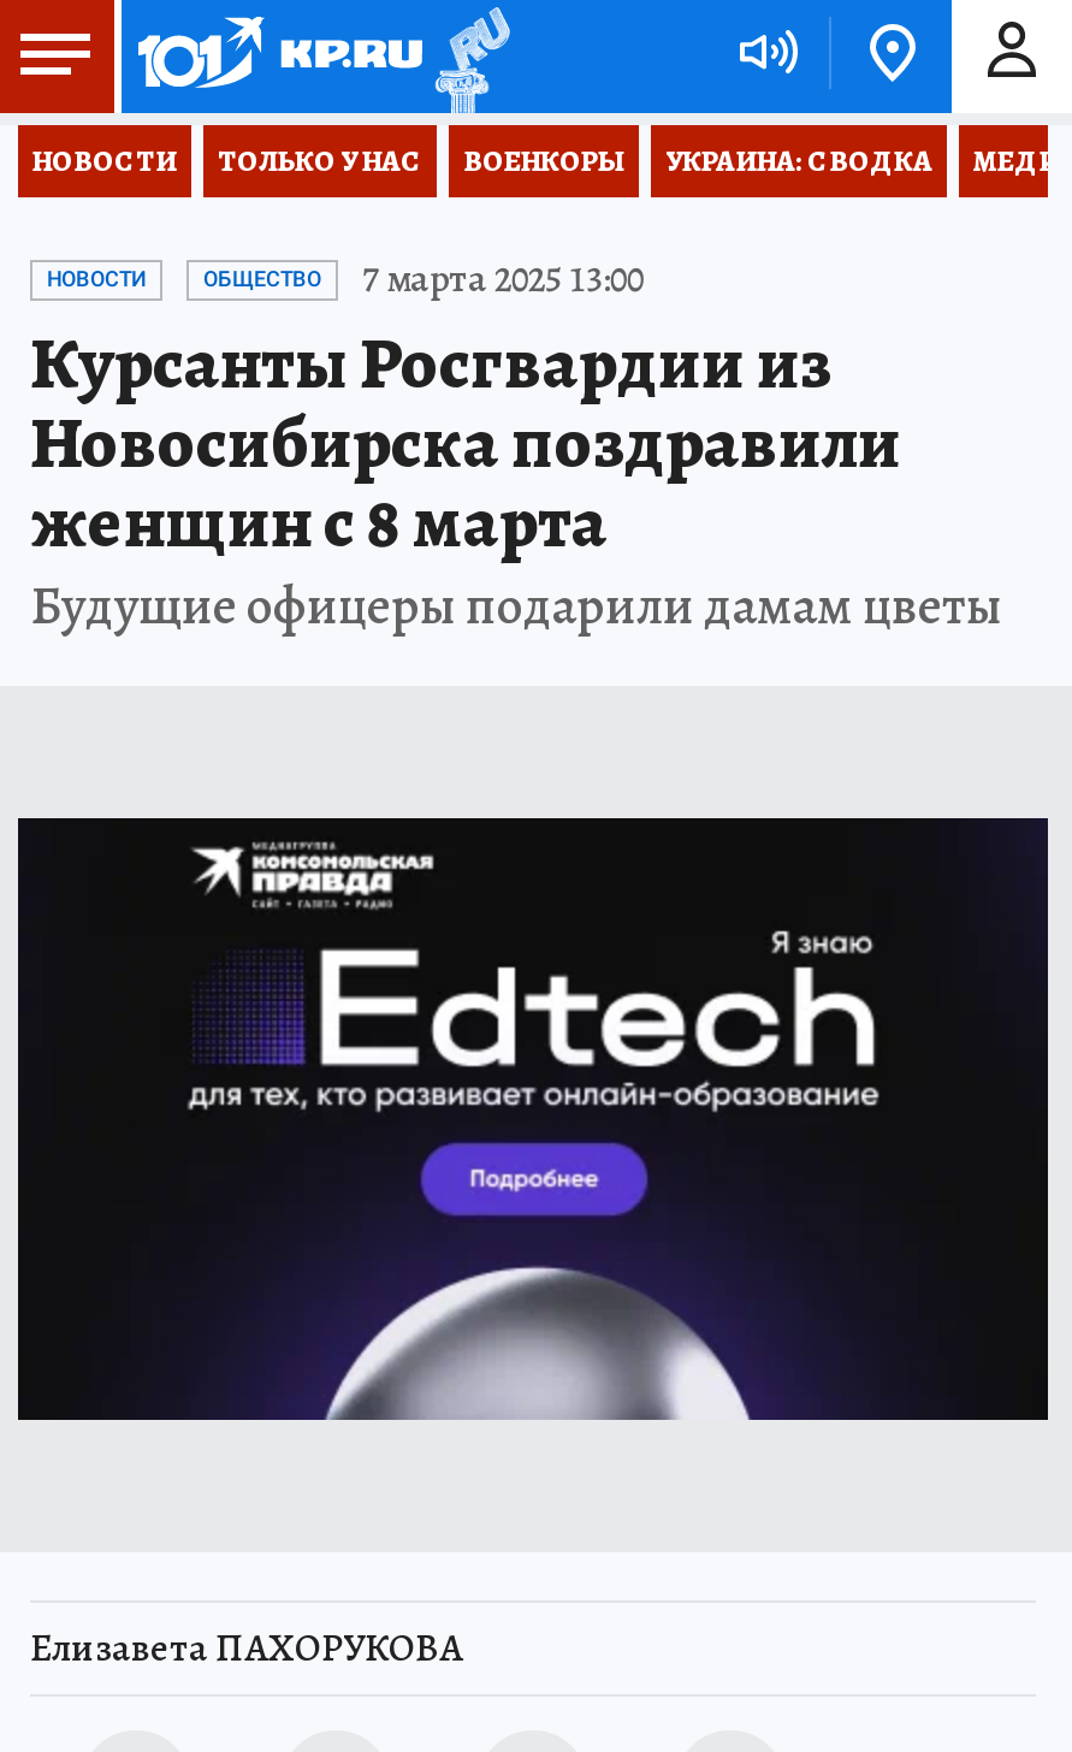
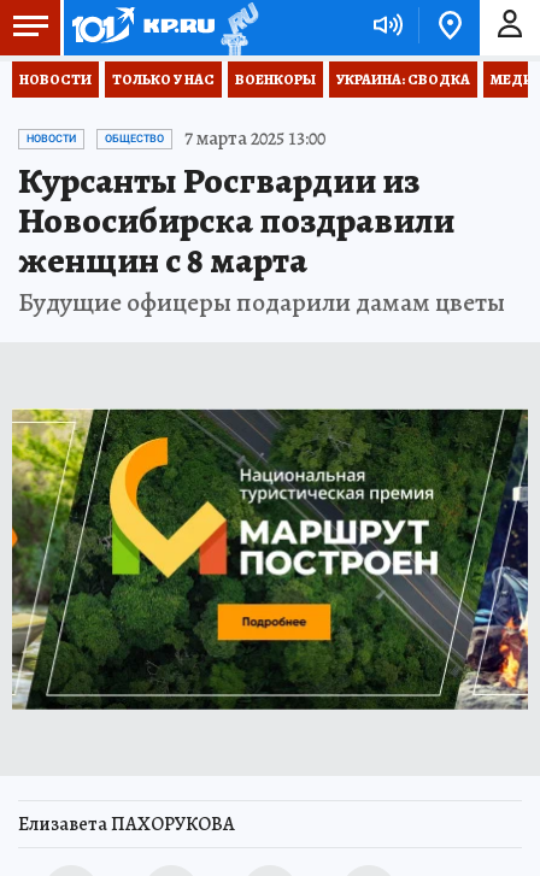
- [image]
+ [image]
